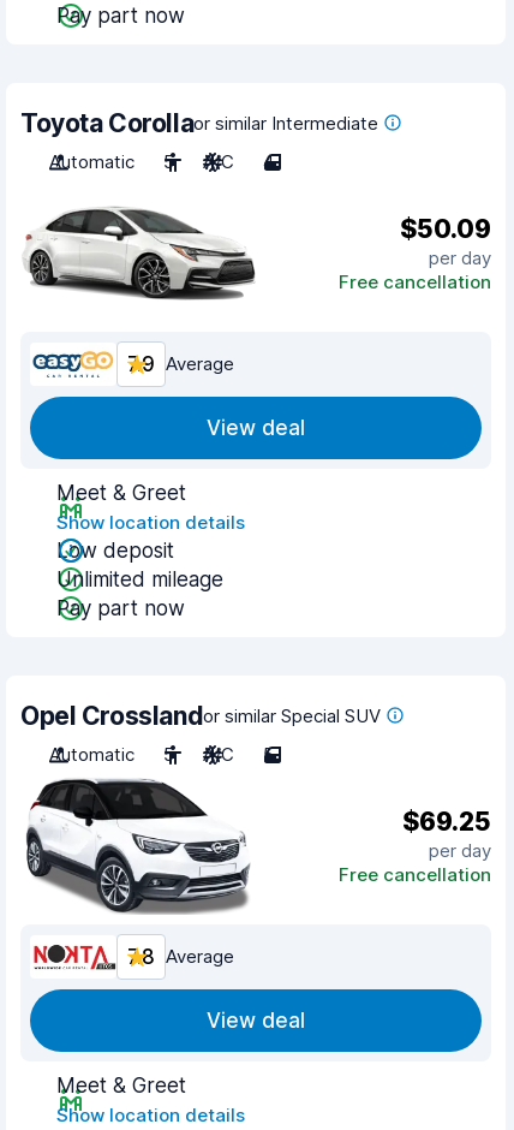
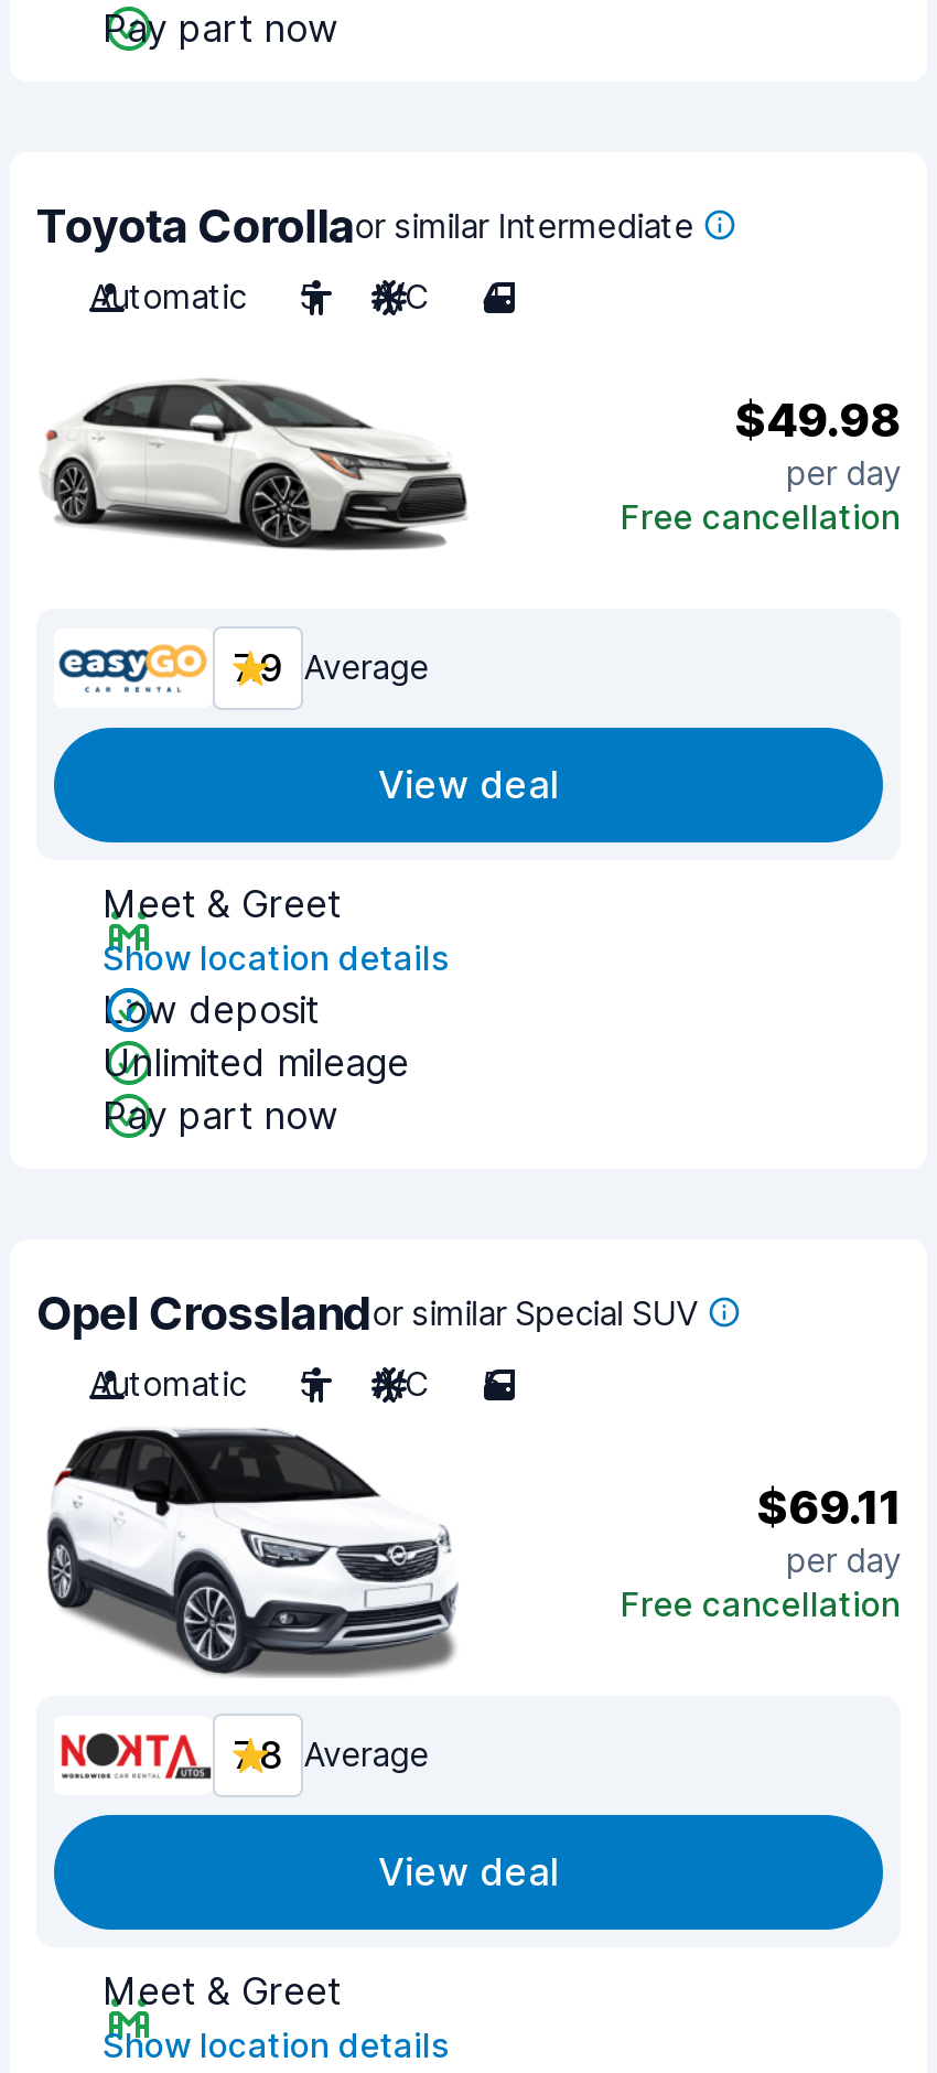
- $50.09
+ $49.98

- $69.25
+ $69.11
